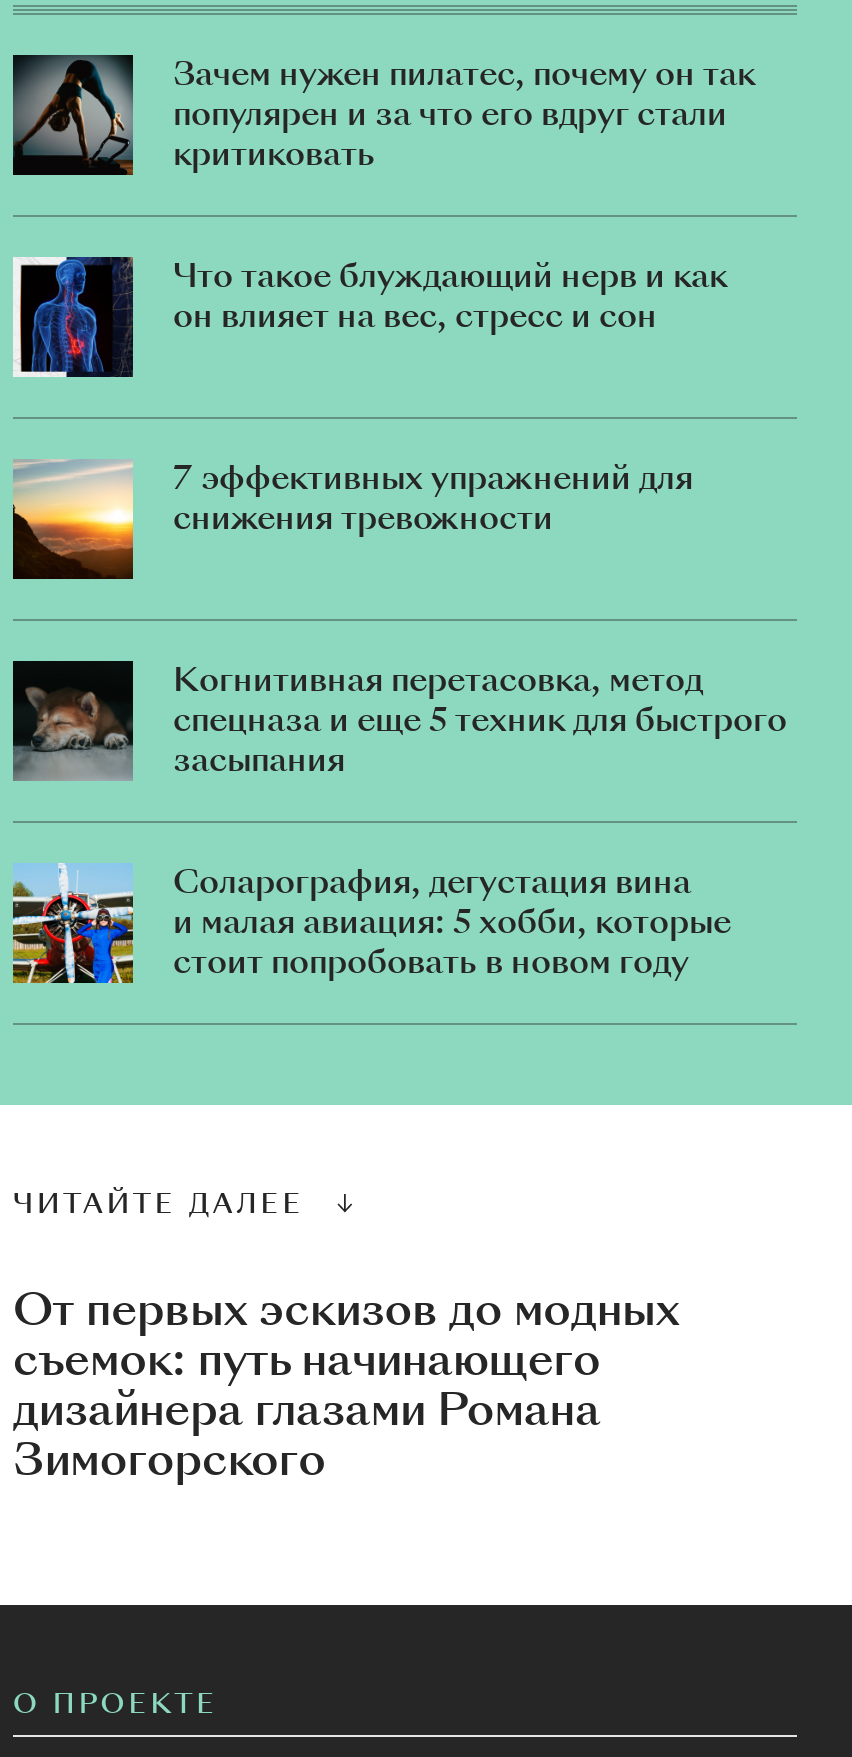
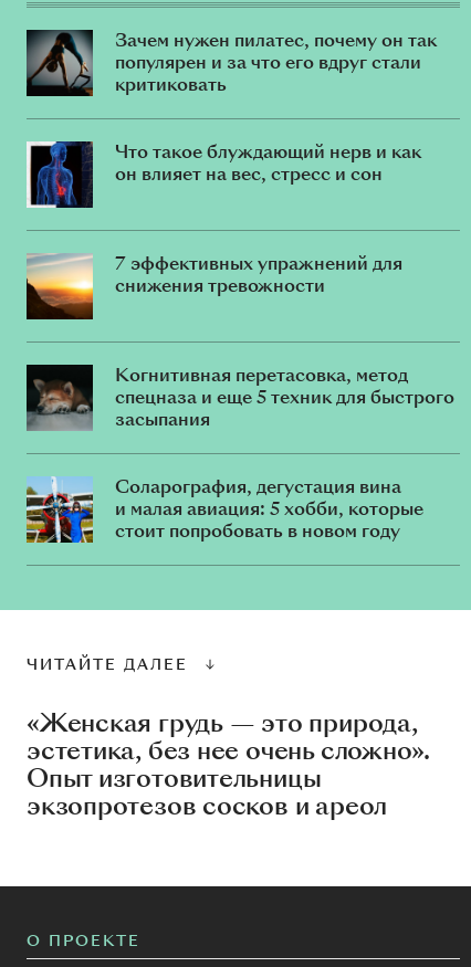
- От первых эскизов до модных
- съемок: путь начинающего
- дизайнера глазами Романа
- Зимогорского
+ «Женская грудь — это природа,
+ эстетика, без нее очень сложно».
+ Опыт изготовительницы
+ экзопротезов сосков и ареол
